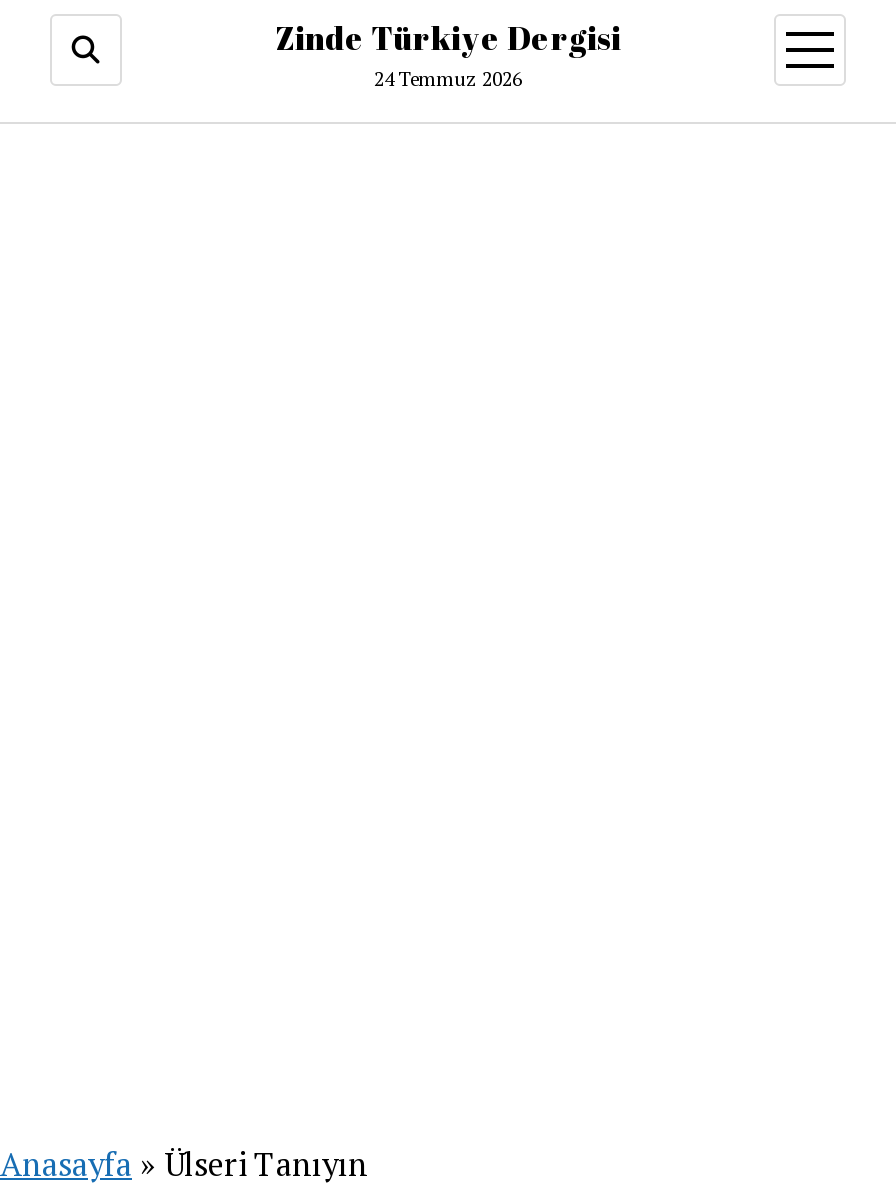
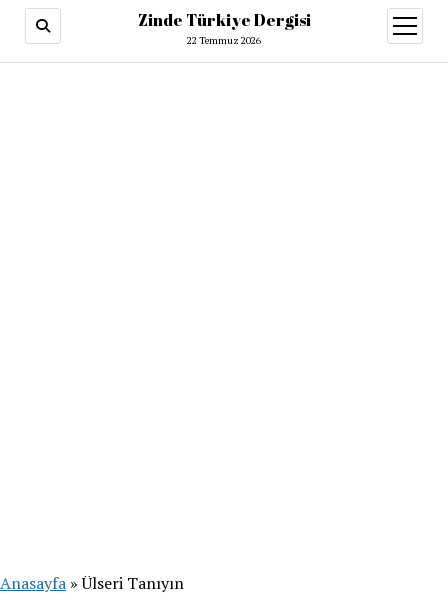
- 24 Temmuz 2026
+ 22 Temmuz 2026
